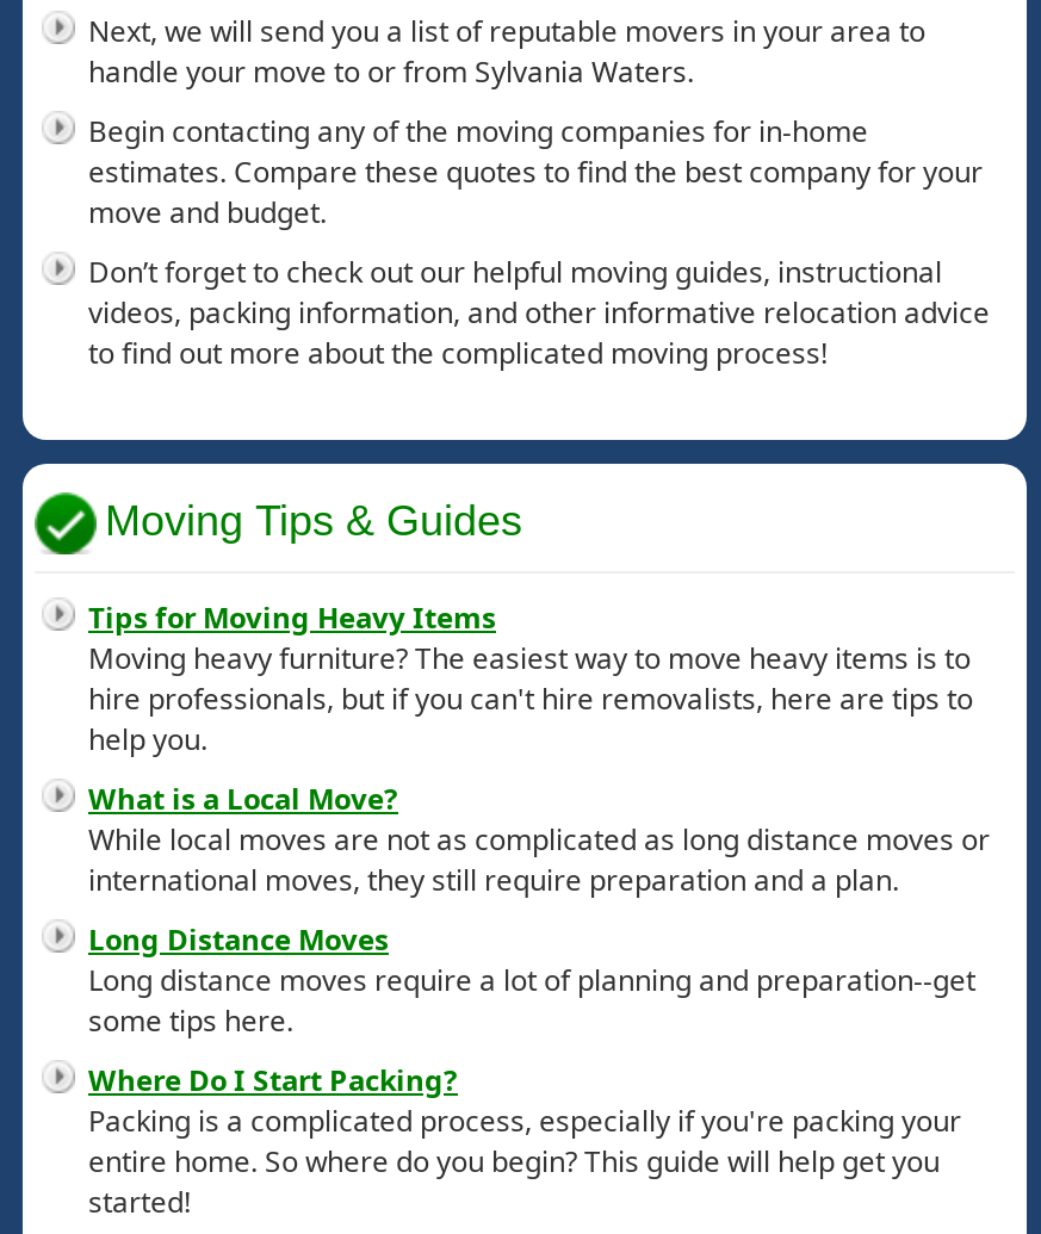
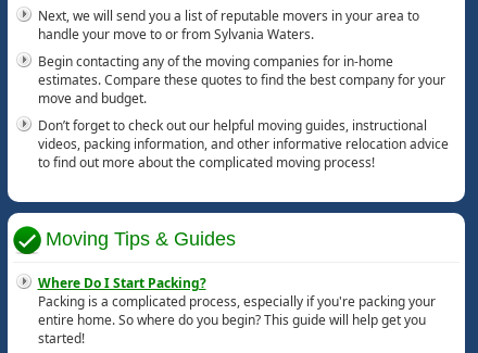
- Tips for Moving Heavy Items
- Moving heavy furniture? The easiest way to move heavy items is to
- hire professionals, but if you can't hire removalists, here are tips to
- help you.
- What is a Local Move?
- While local moves are not as complicated as long distance moves or
- international moves, they still require preparation and a plan.
- Long Distance Moves
- Long distance moves require a lot of planning and preparation--get
- some tips here.
